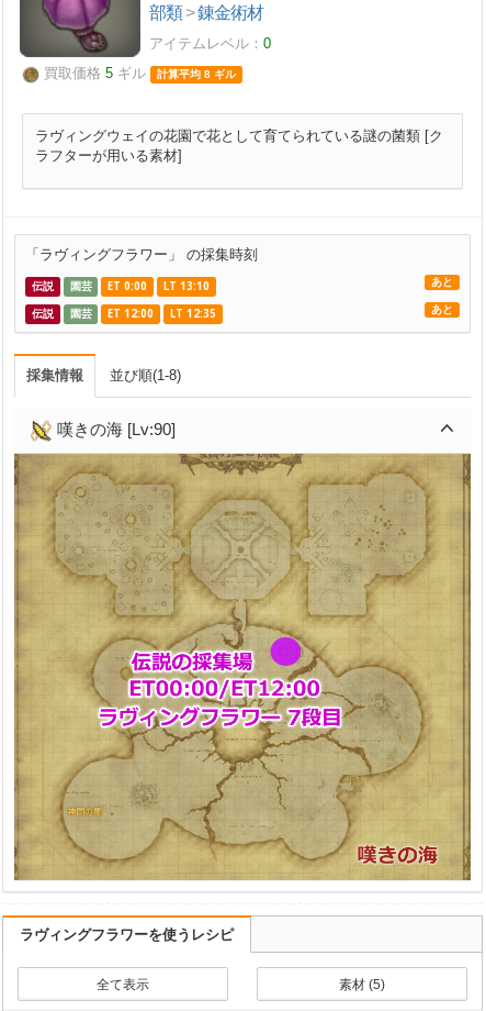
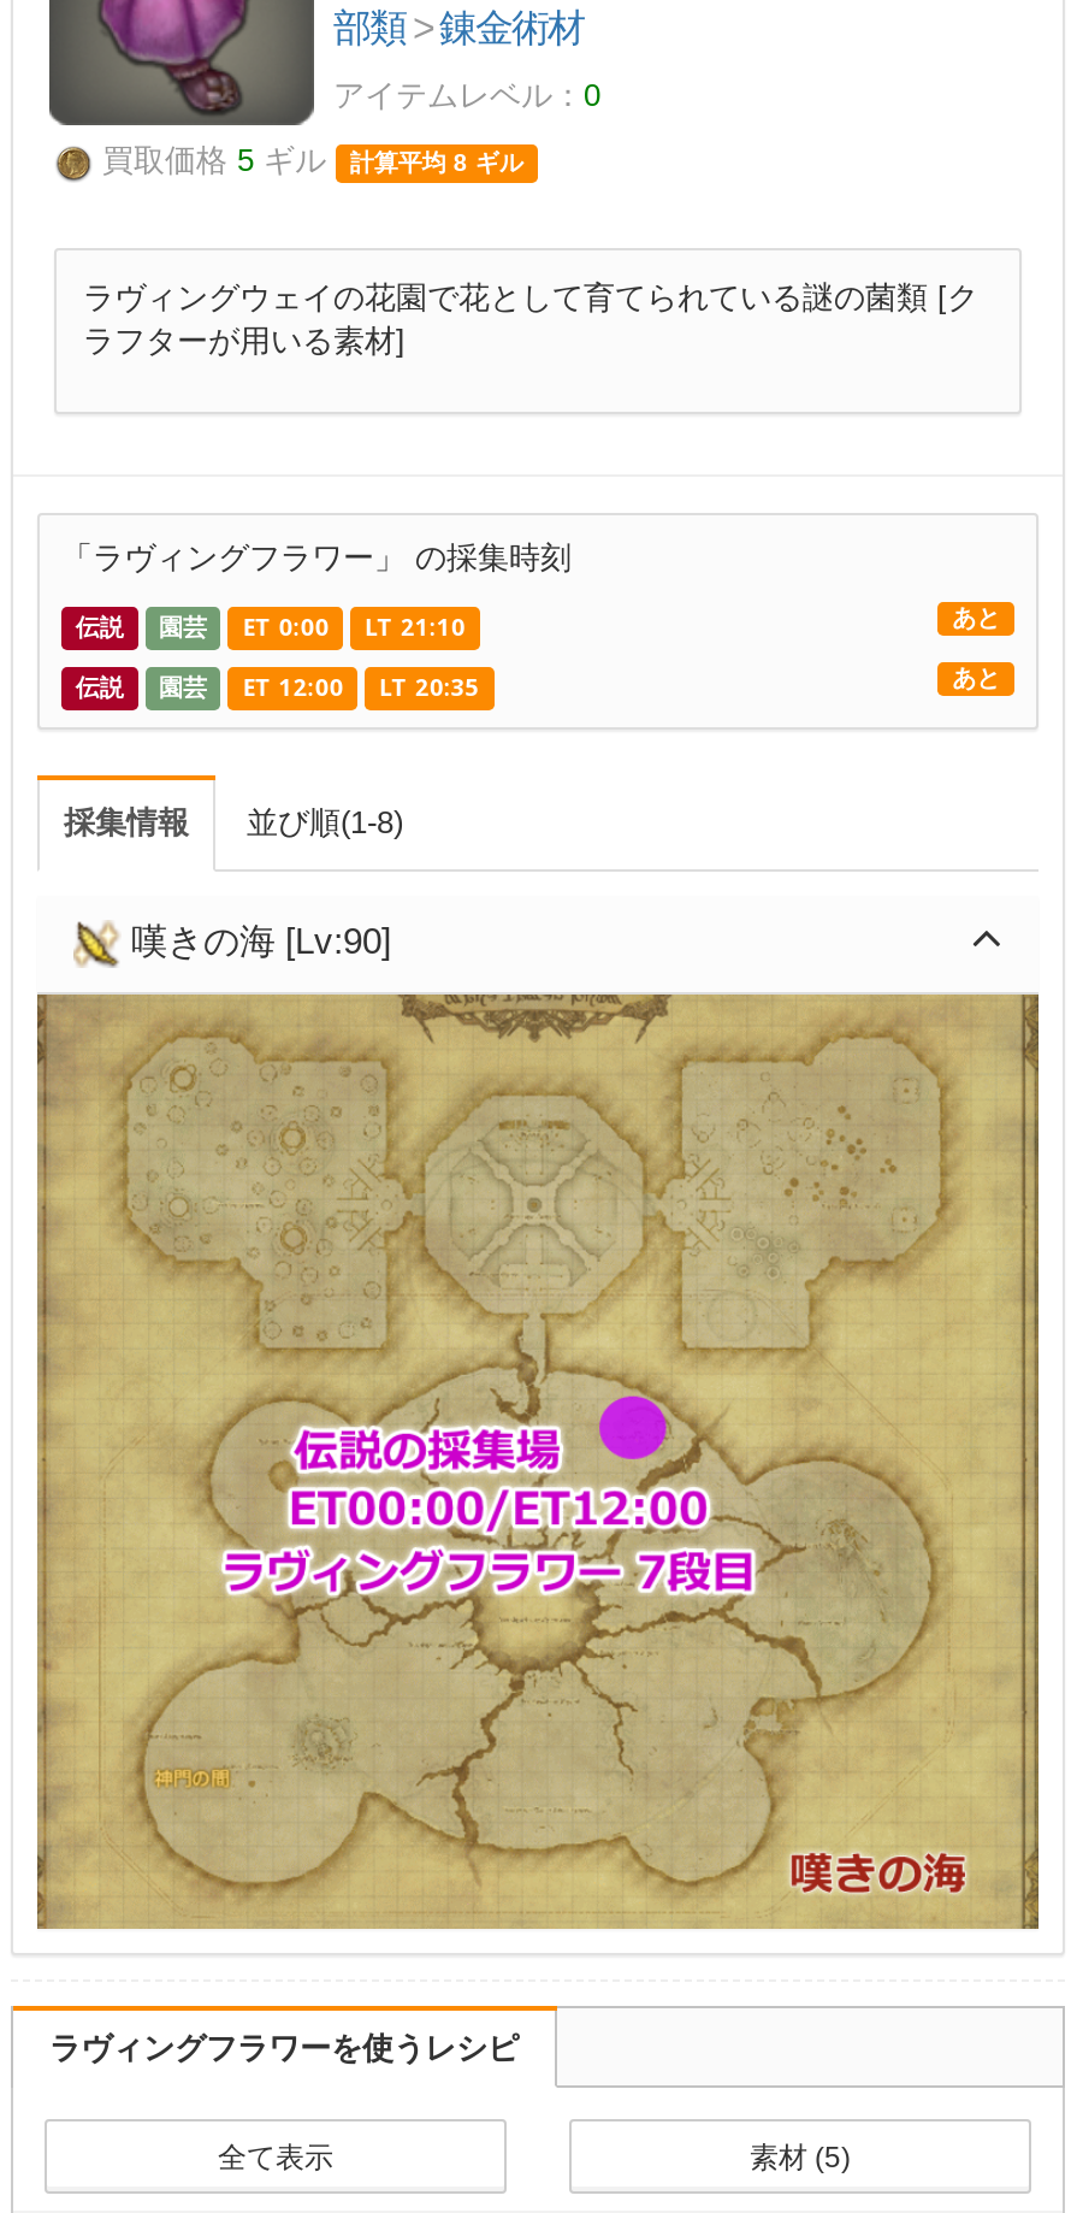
- 伝説 園芸 ET 0:00 LT 13:10
+ 伝説 園芸 ET 0:00 LT 21:10

- 伝説 園芸 ET 12:00 LT 12:35
+ 伝説 園芸 ET 12:00 LT 20:35
